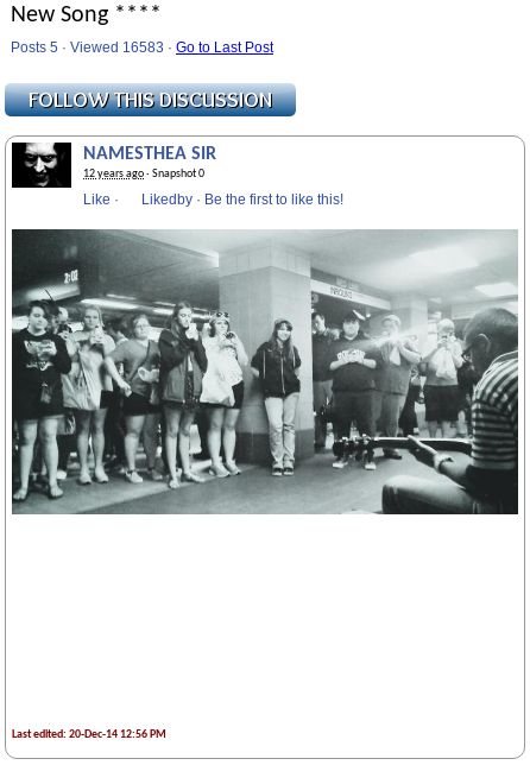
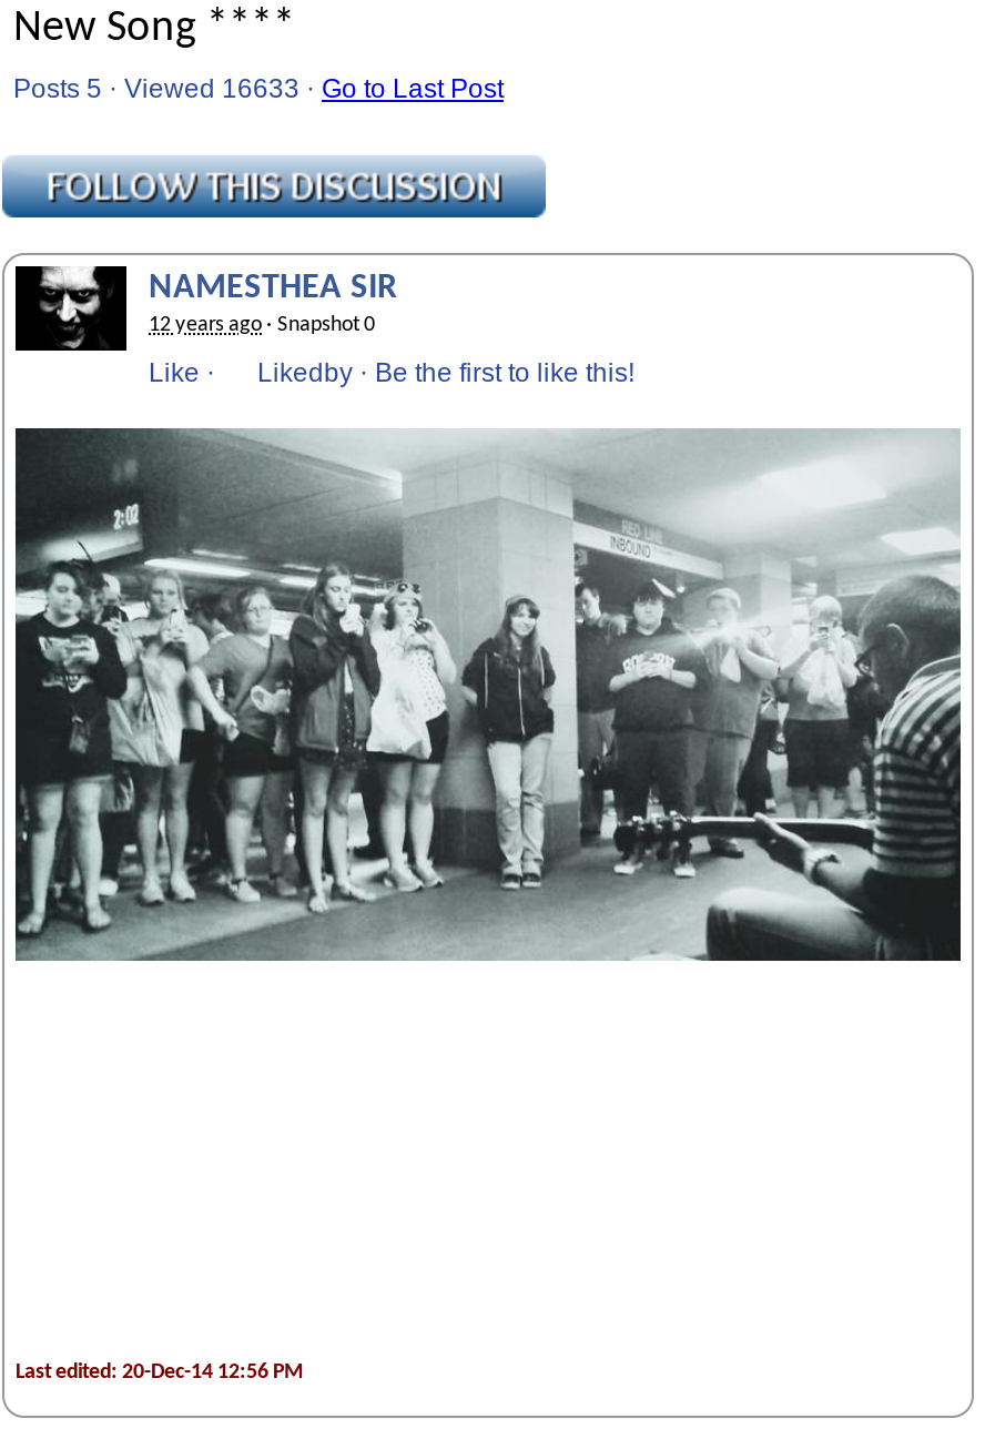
- Posts 5 · Viewed 16583 · Go to Last Post
+ Posts 5 · Viewed 16633 · Go to Last Post
